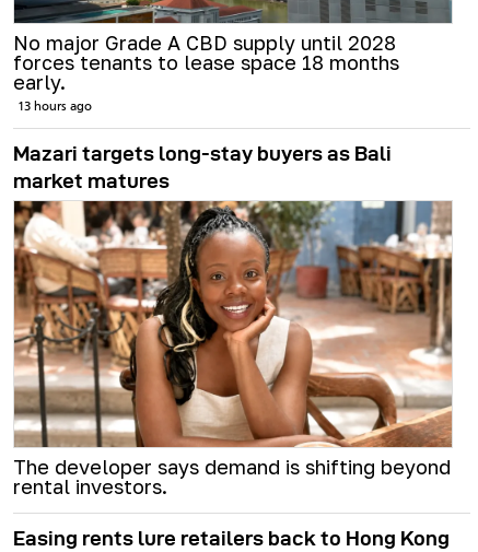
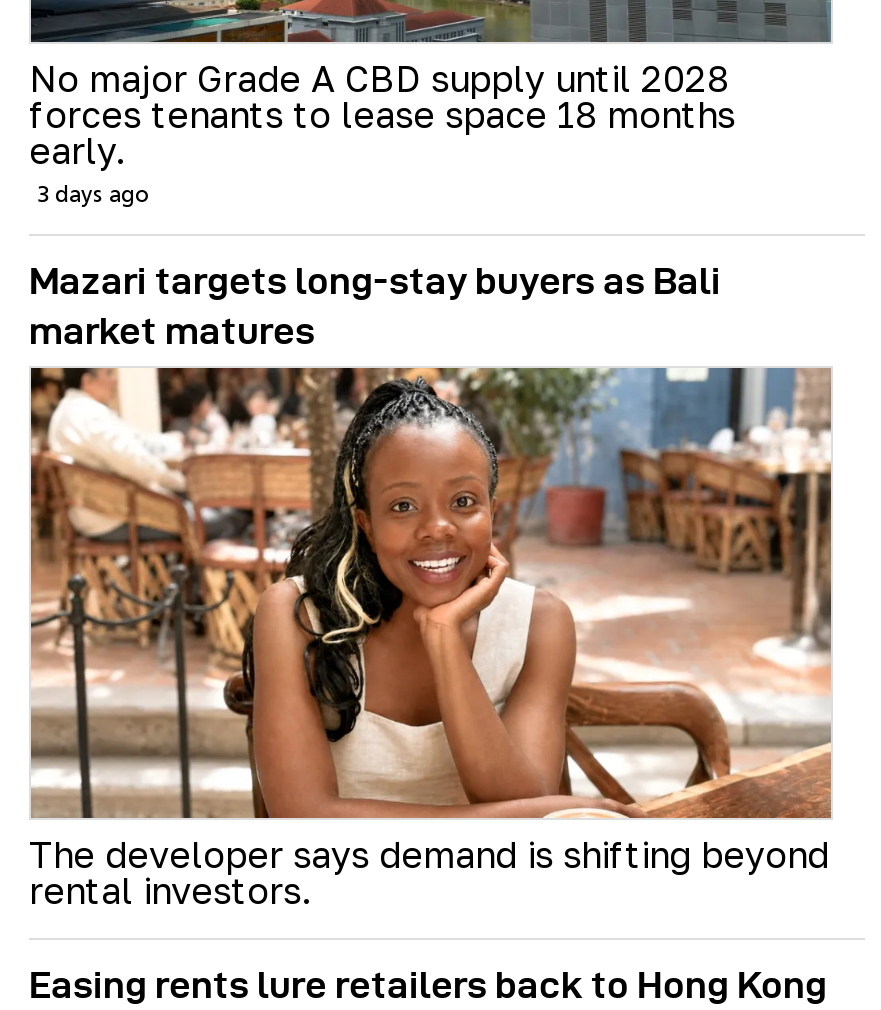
- 13 hours ago
+ 3 days ago
